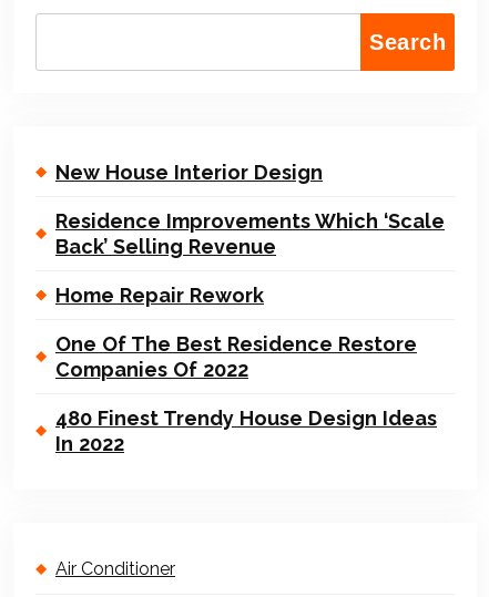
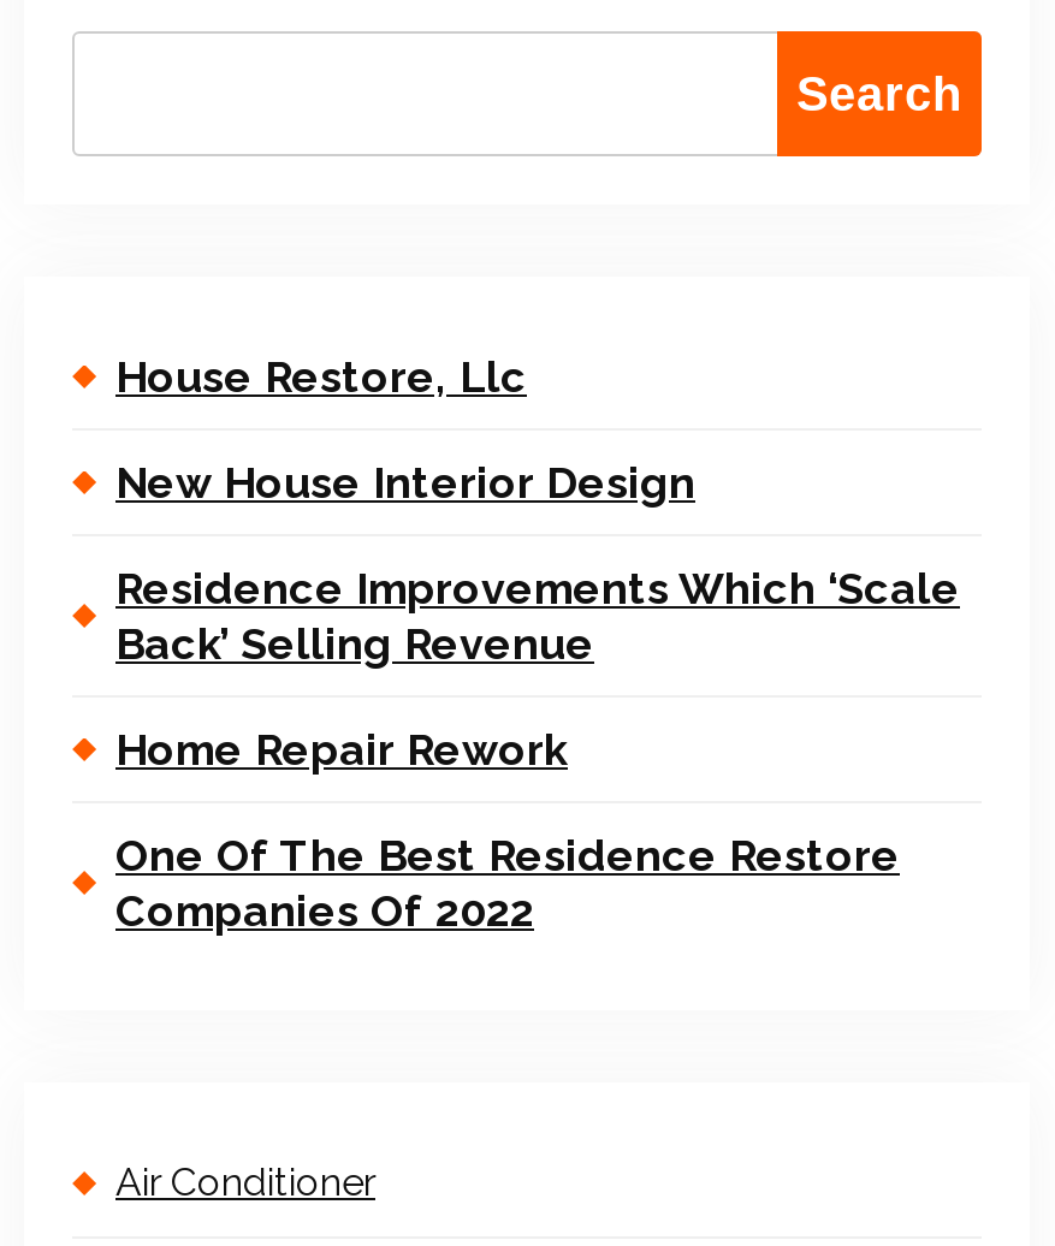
+ House Restore, Llc

moved down: New House Interior Design | Residence Improvements Which ‘Scale | Back’ Selling Revenue | Home Repair Rework | One Of The Best Residence Restore | Companies Of 2022

- 480 Finest Trendy House Design Ideas
- In 2022
